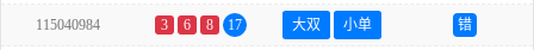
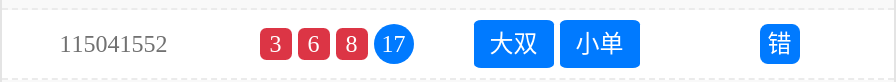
- 115040984
+ 115041552
